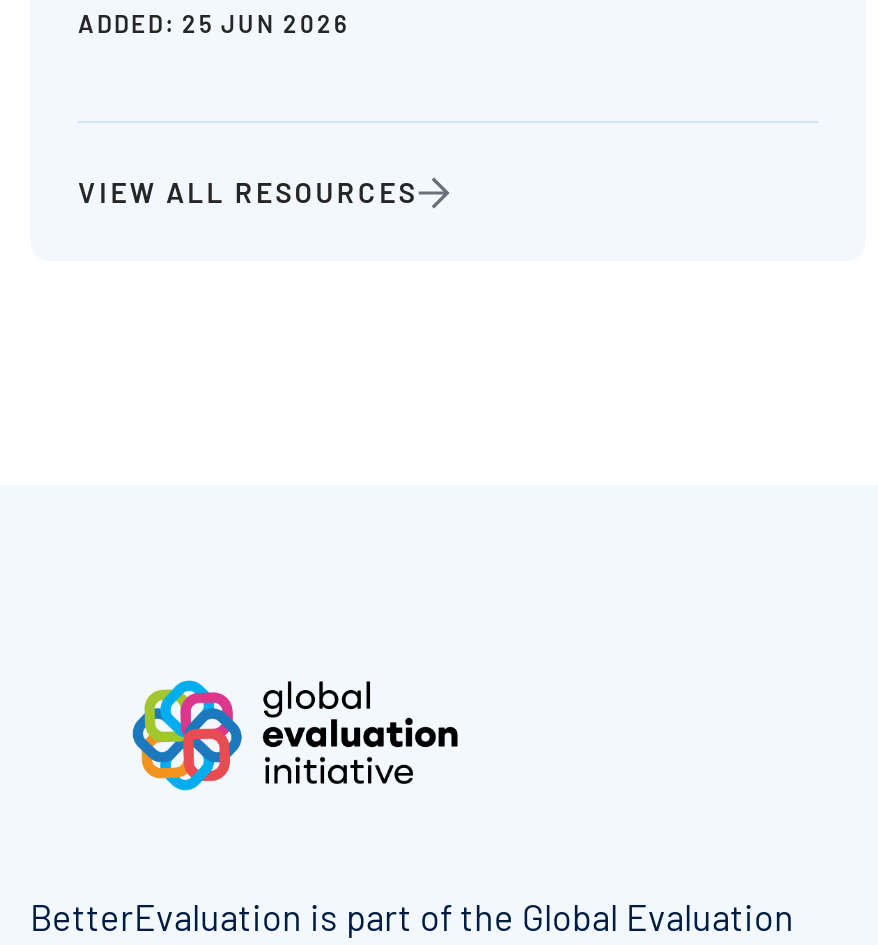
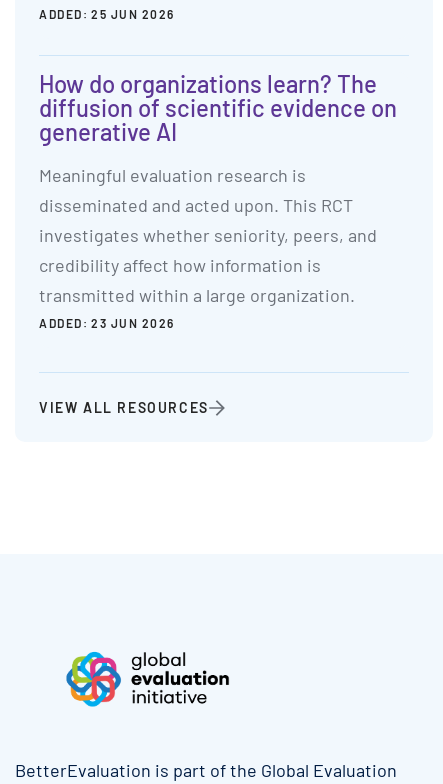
+ How do organizations learn? The
+ diffusion of scientific evidence on
+ generative AI
+ Meaningful evaluation research is
+ disseminated and acted upon. This RCT
+ investigates whether seniority, peers, and
+ credibility affect how information is
+ transmitted within a large organization.
+ ADDED: 23 JUN 2026
